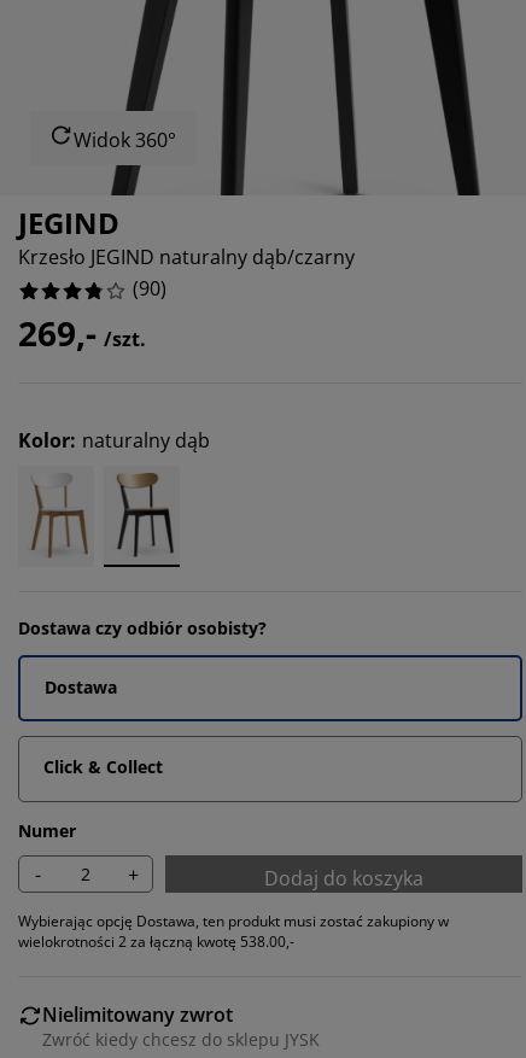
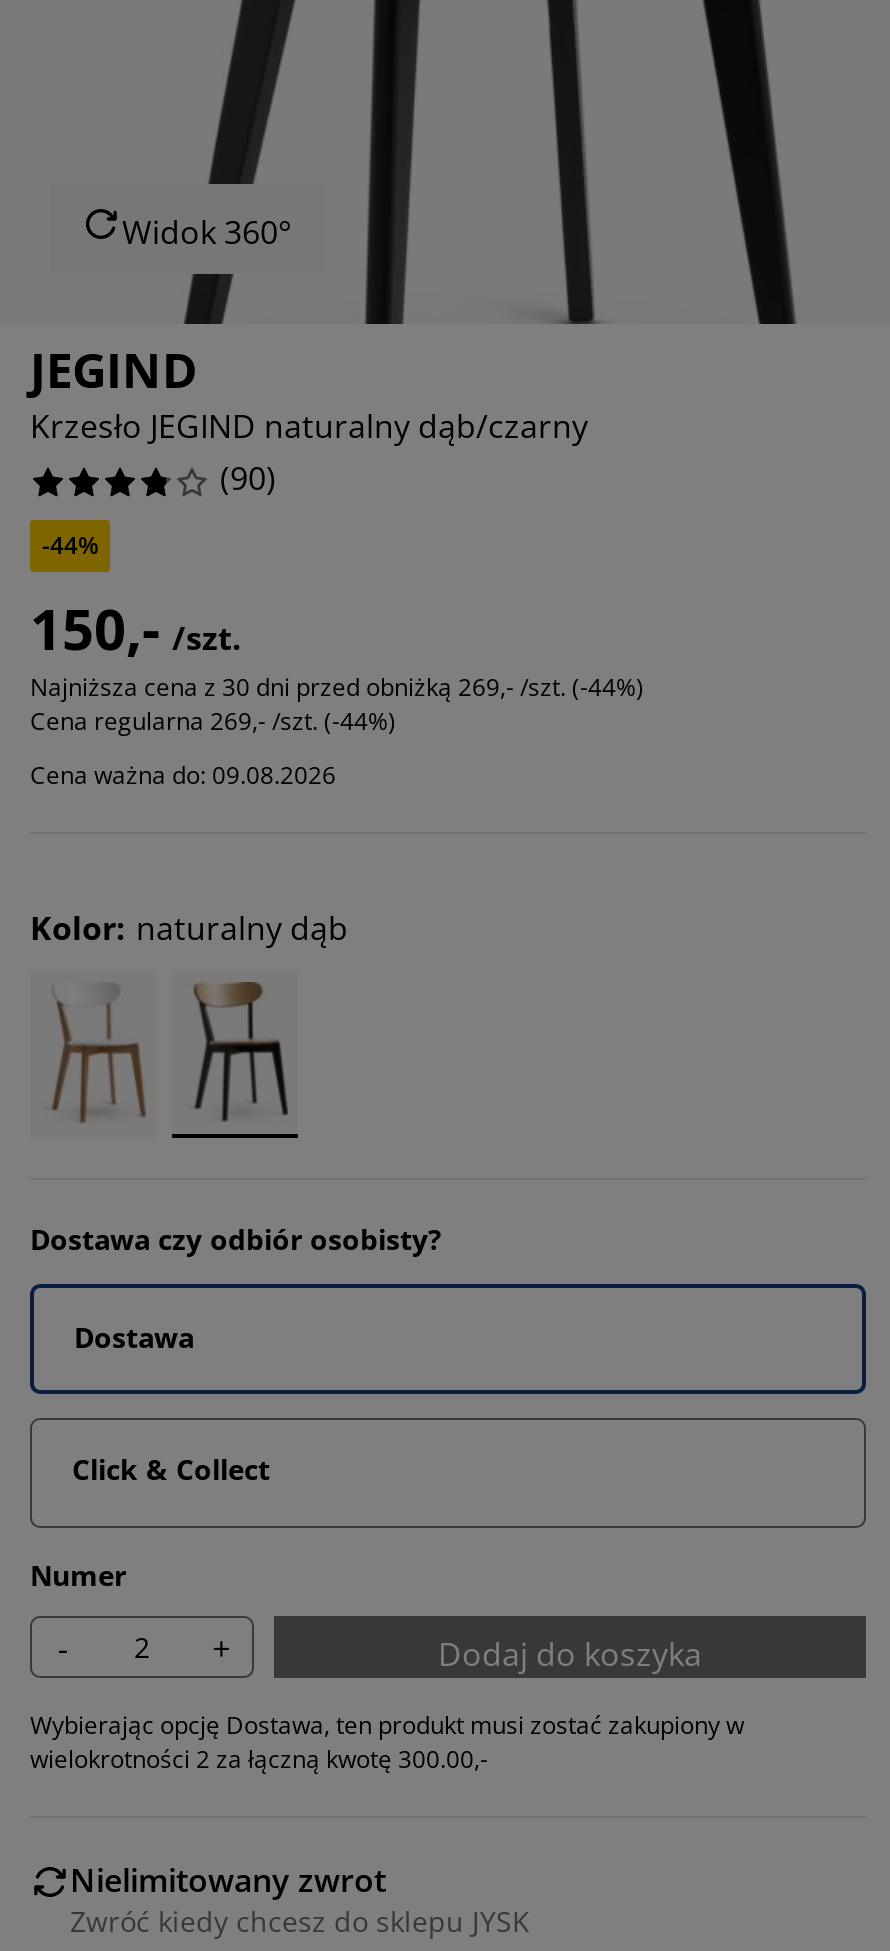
- 269,- /szt.
+ -44%
+ 150,- /szt.
+ Najniższa cena z 30 dni przed obniżką 269,- /szt. (-44%)
+ Cena regularna 269,- /szt. (-44%)
+ Cena ważna do: 09.08.2026

- wielokrotności 2 za łączną kwotę 538.00,-
+ wielokrotności 2 za łączną kwotę 300.00,-
